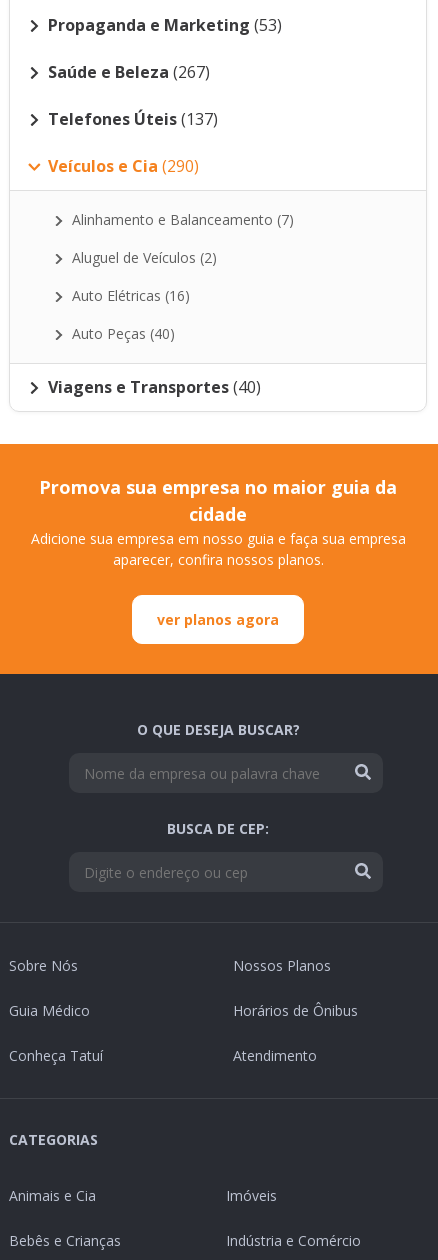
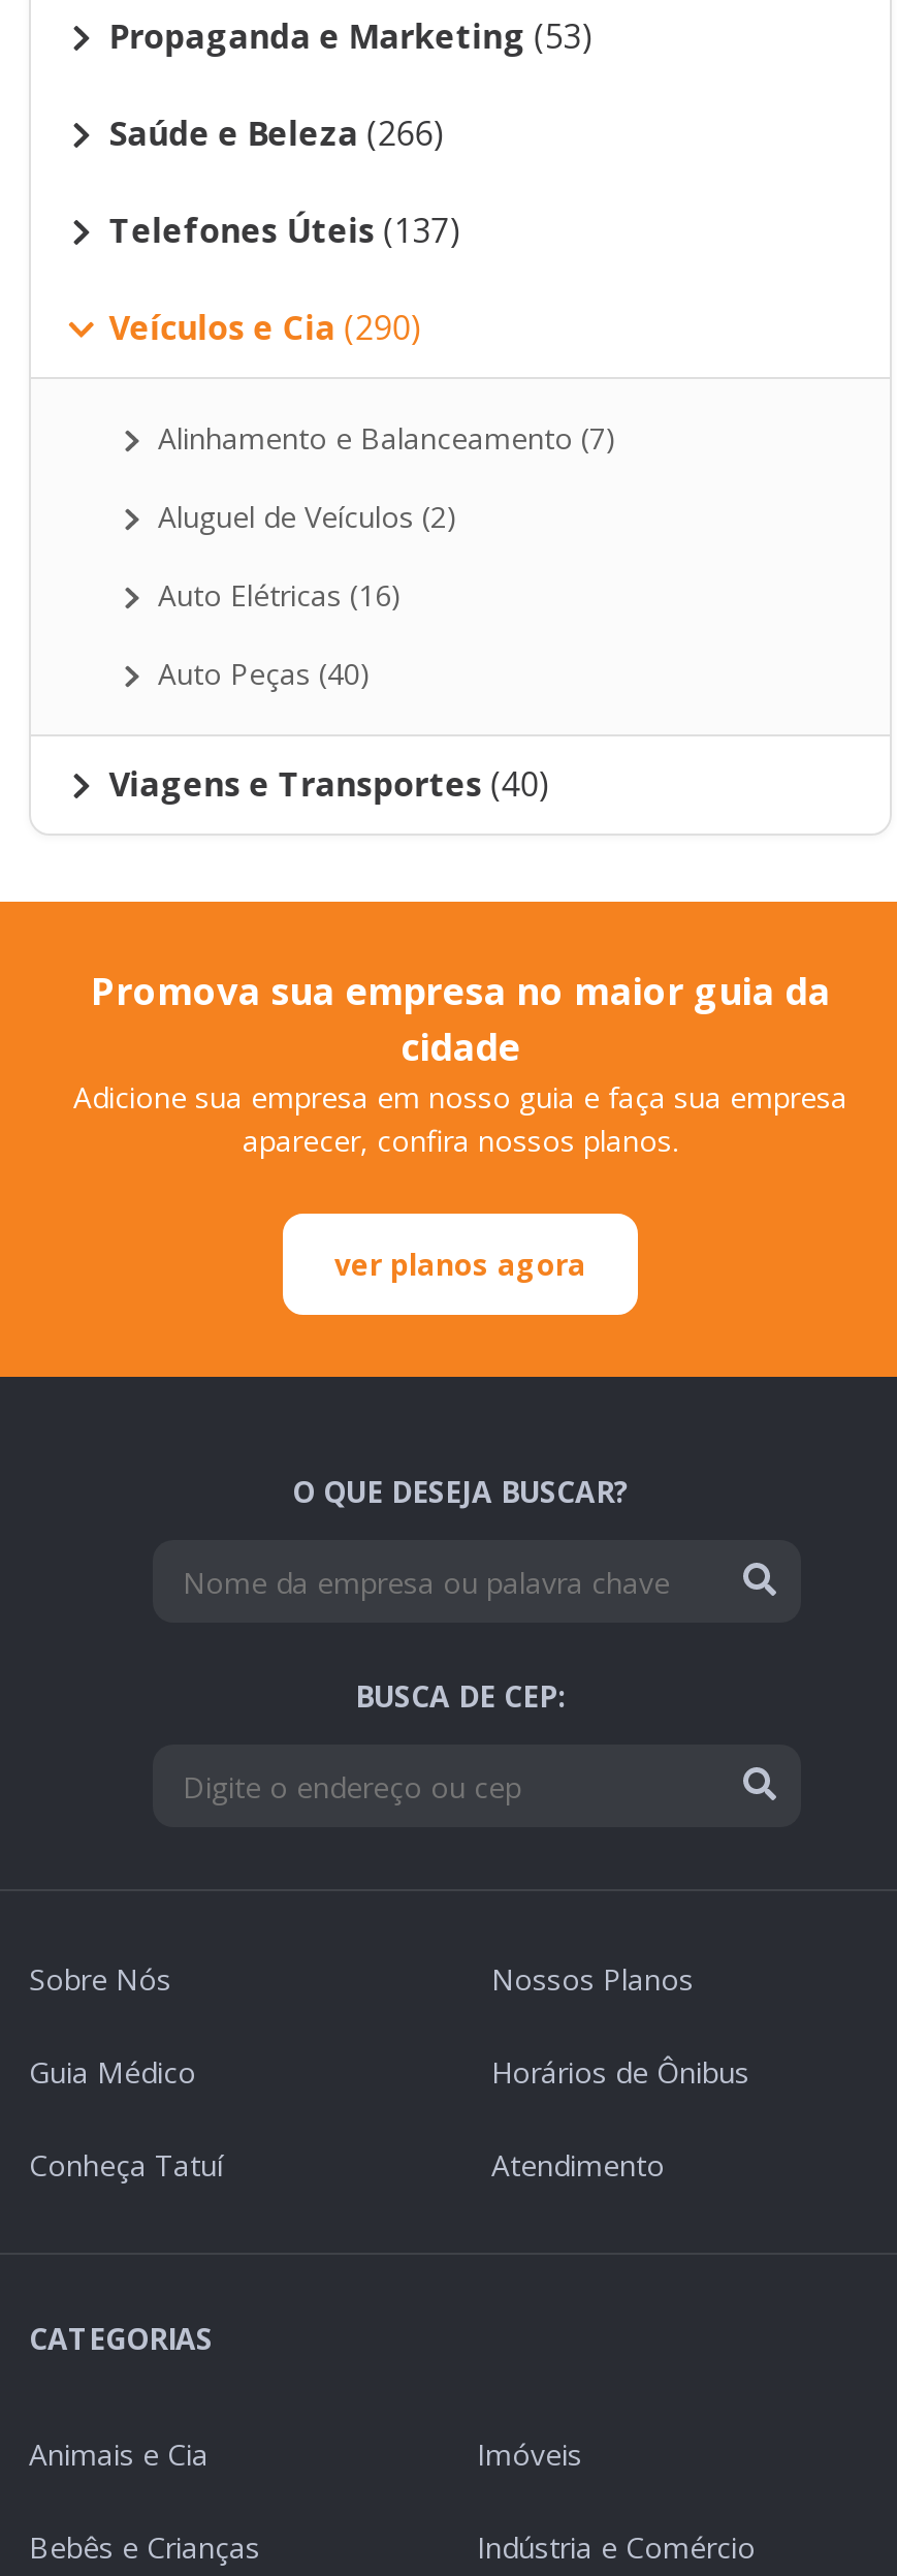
- Saúde e Beleza (267)
+ Saúde e Beleza (266)
